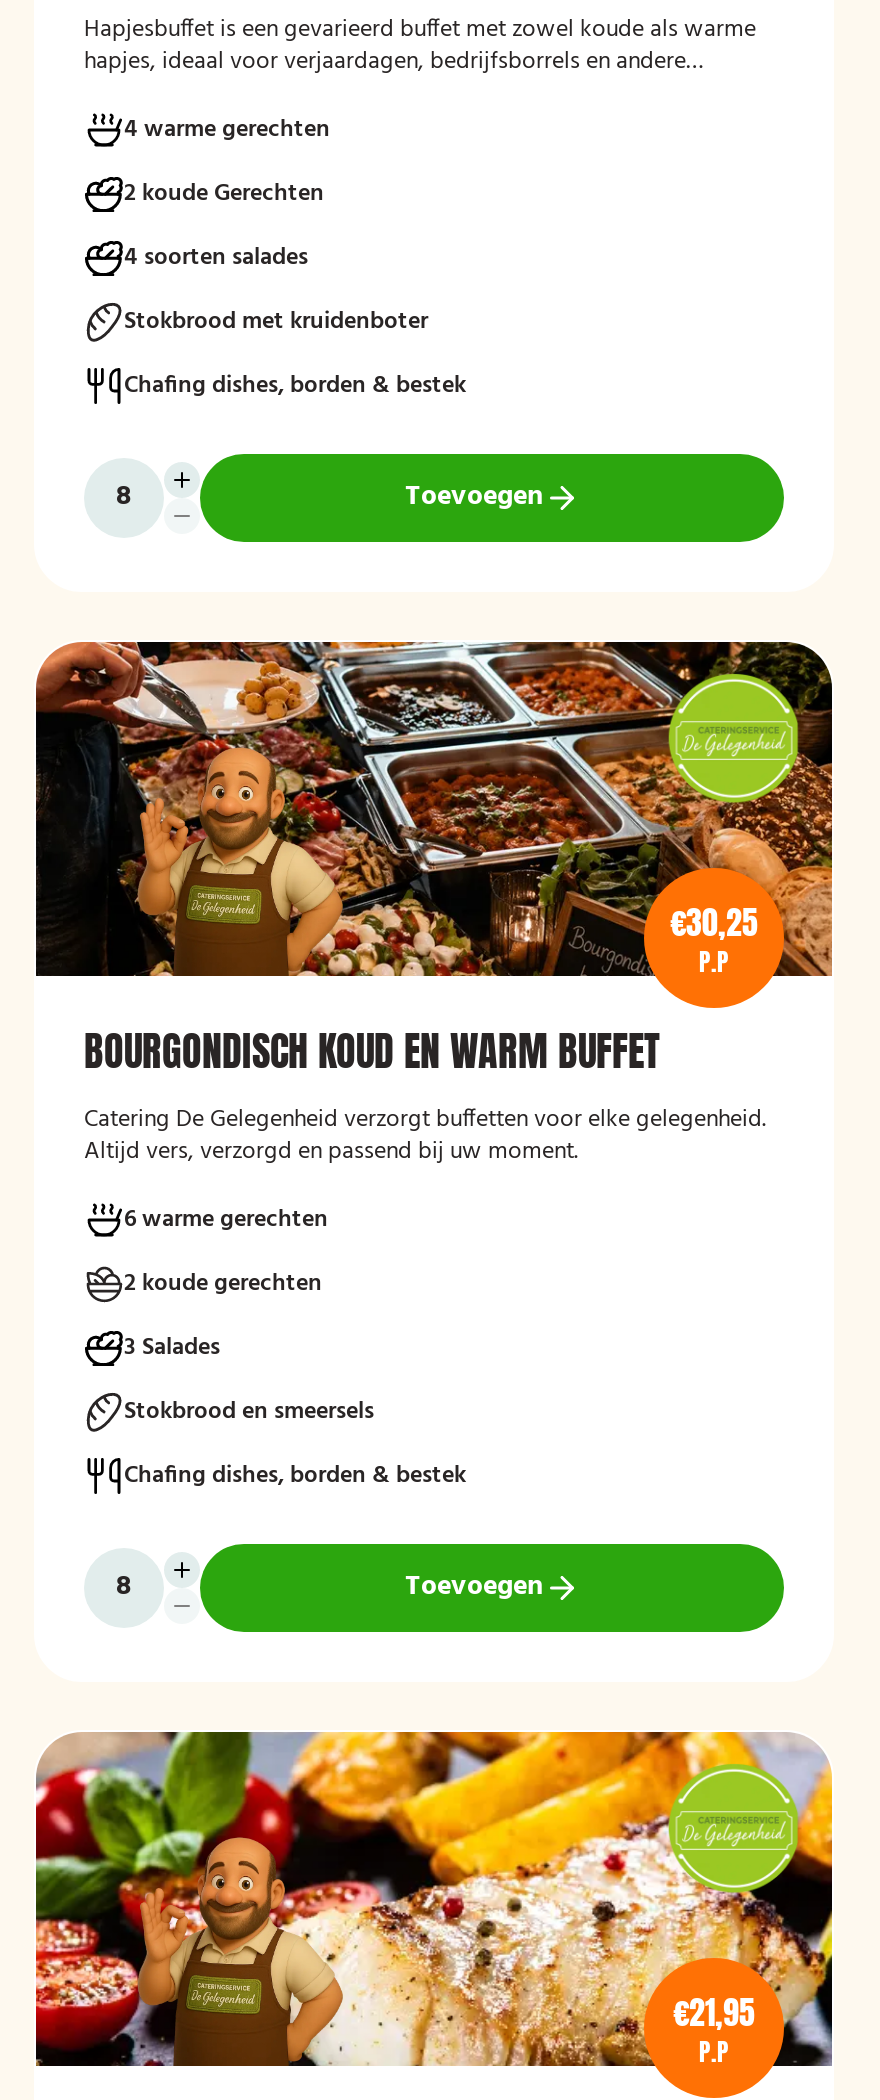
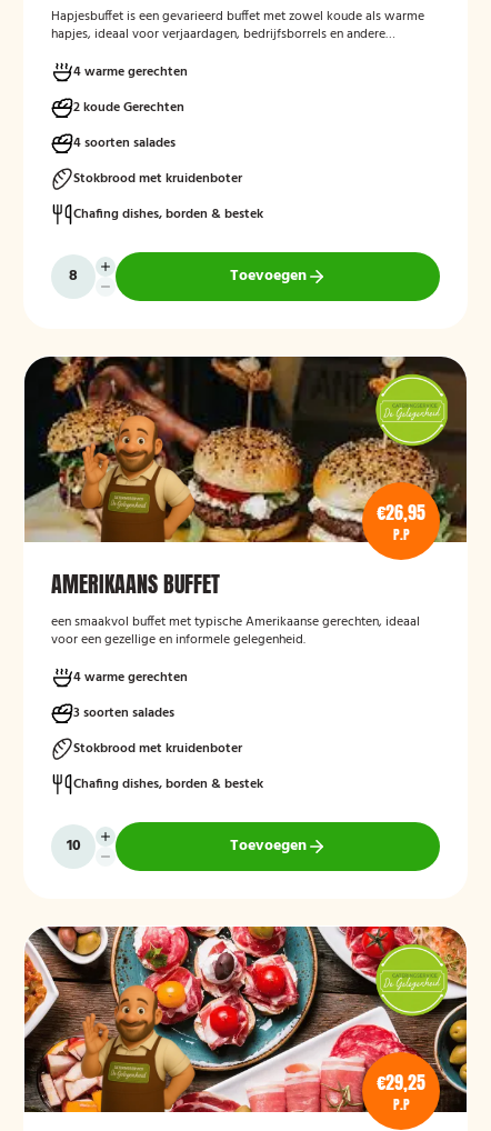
- [image]
- €30,25
+ [image]
+ €26,95

- BOURGONDISCH KOUD EN WARM BUFFET
- Catering De Gelegenheid verzorgt buffetten voor elke gelegenheid.
- Altijd vers, verzorgd en passend bij uw moment.
- 6 warme gerechten
- 2 koude gerechten
- 3 Salades
- Stokbrood en smeersels
+ AMERIKAANS BUFFET
+ een smaakvol buffet met typische Amerikaanse gerechten, ideaal
+ voor een gezellige en informele gelegenheid.
+ 4 warme gerechten
+ 3 soorten salades
+ Stokbrood met kruidenboter

- [image]
- €21,95
+ [image]
+ €29,25
